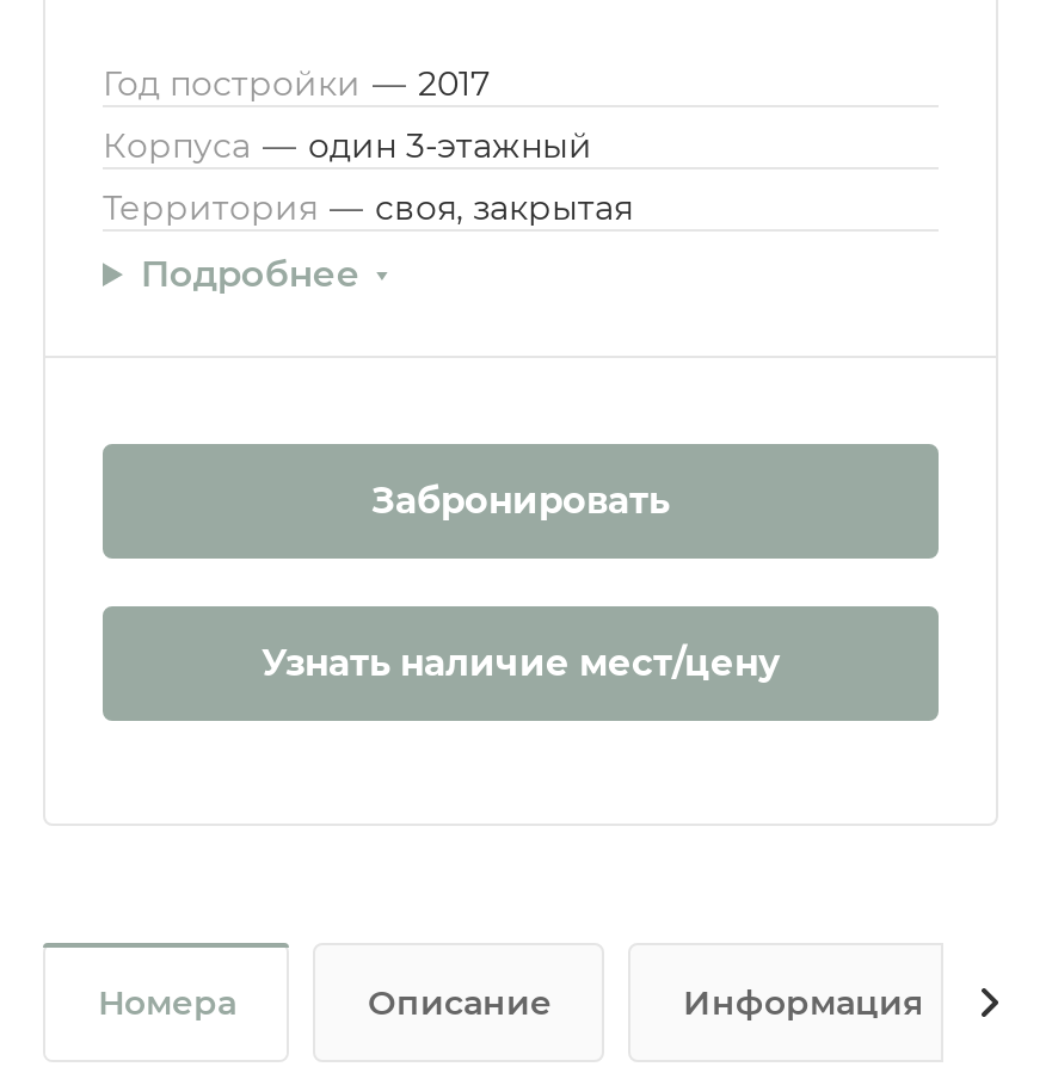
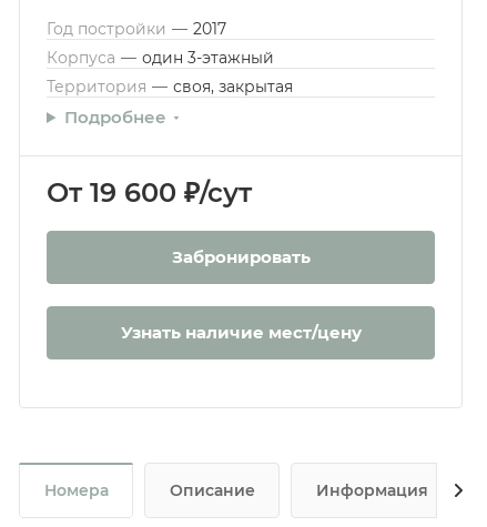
+ От 19 600 ₽/сут
